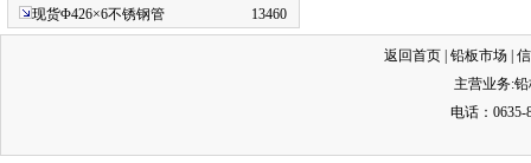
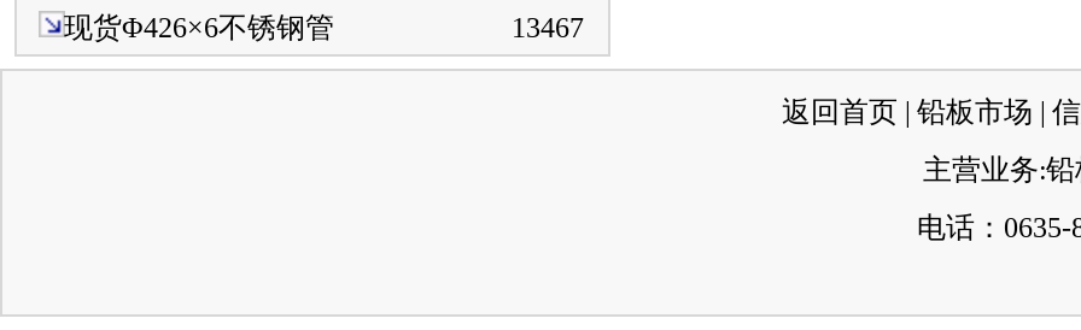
- 13460
+ 13467
